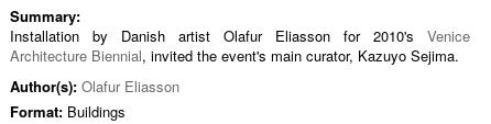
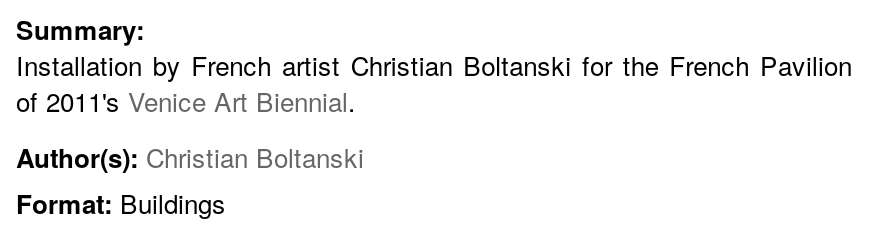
- Installation by Danish artist Olafur Eliasson for 2010's Venice
- Architecture Biennial, invited the event's main curator, Kazuyo Sejima.
+ Installation by French artist Christian Boltanski for the French Pavilion
+ of 2011's Venice Art Biennial.

- Author(s): Olafur Eliasson
+ Author(s): Christian Boltanski
